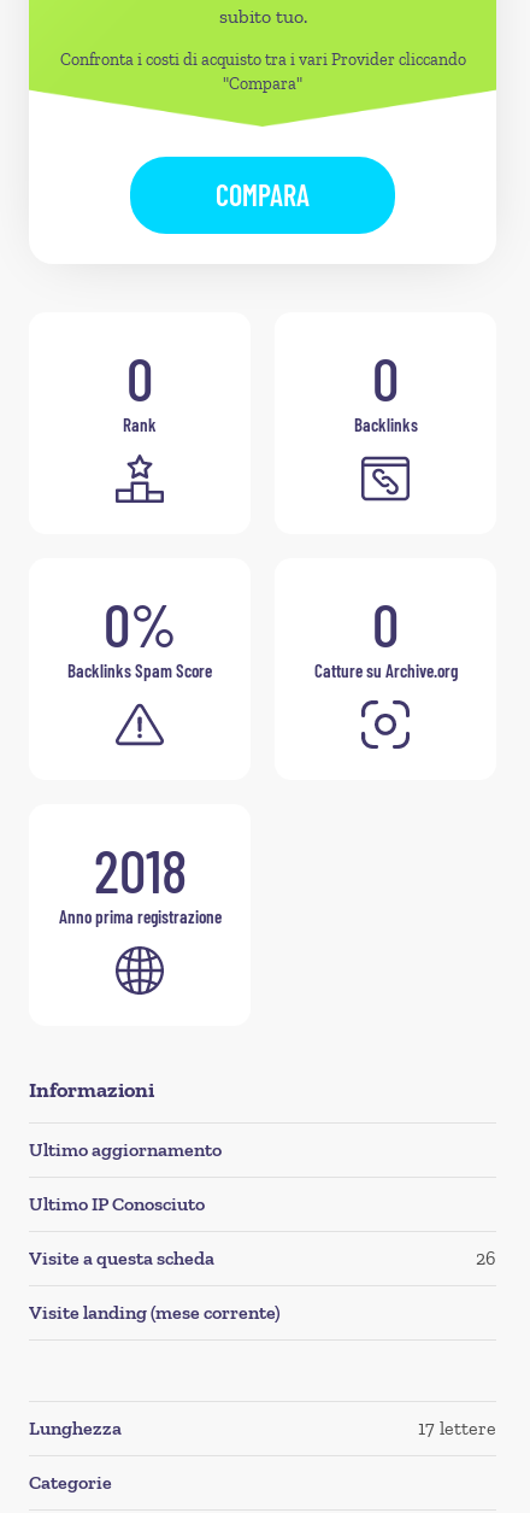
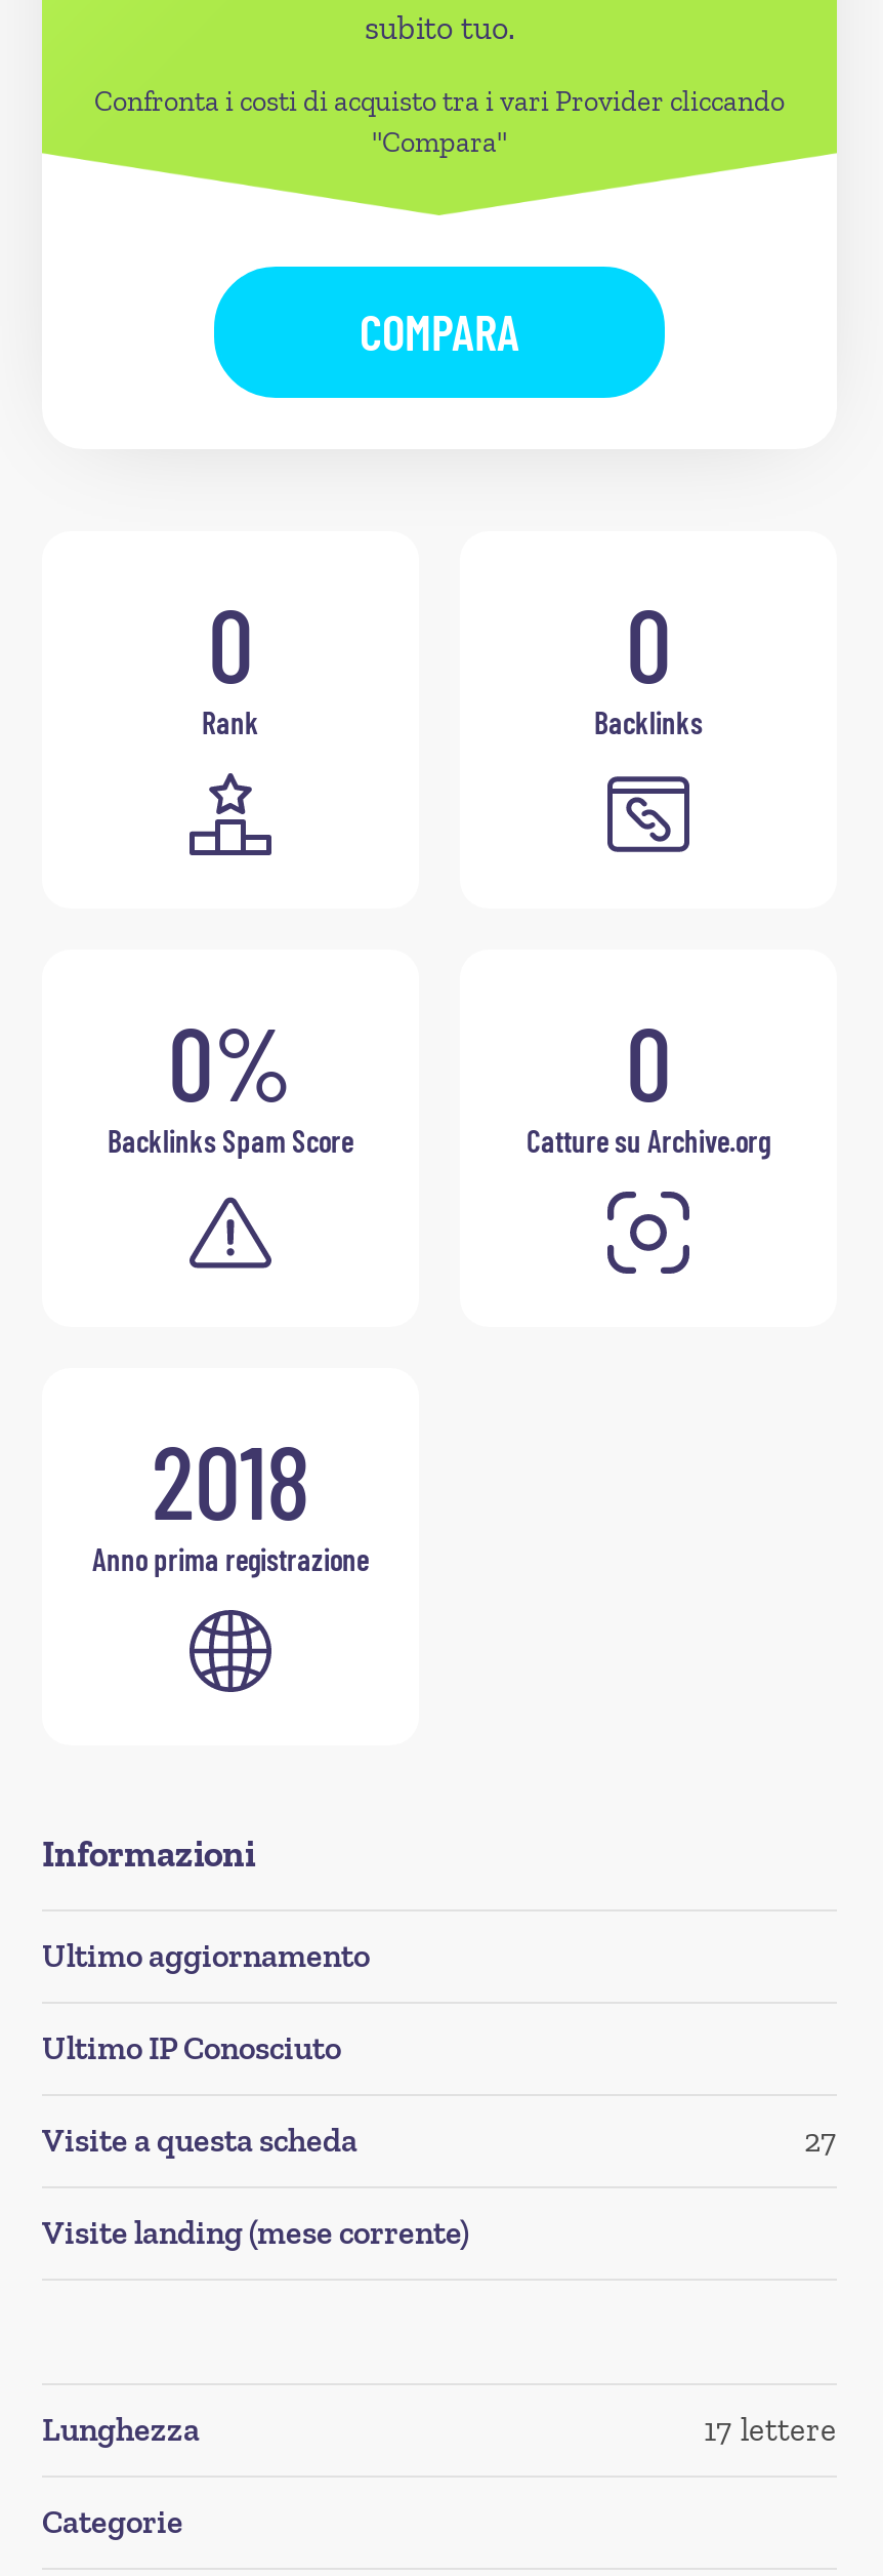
- 26
+ 27
